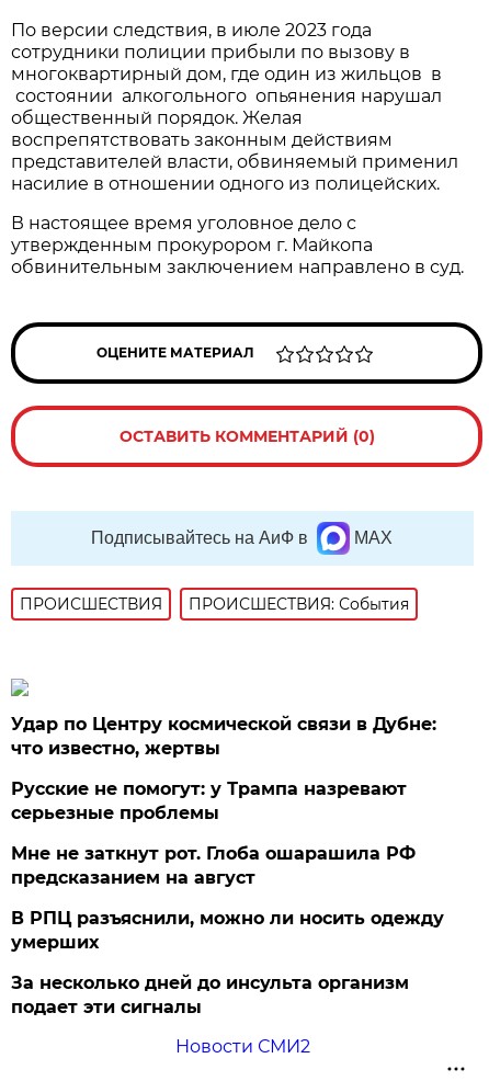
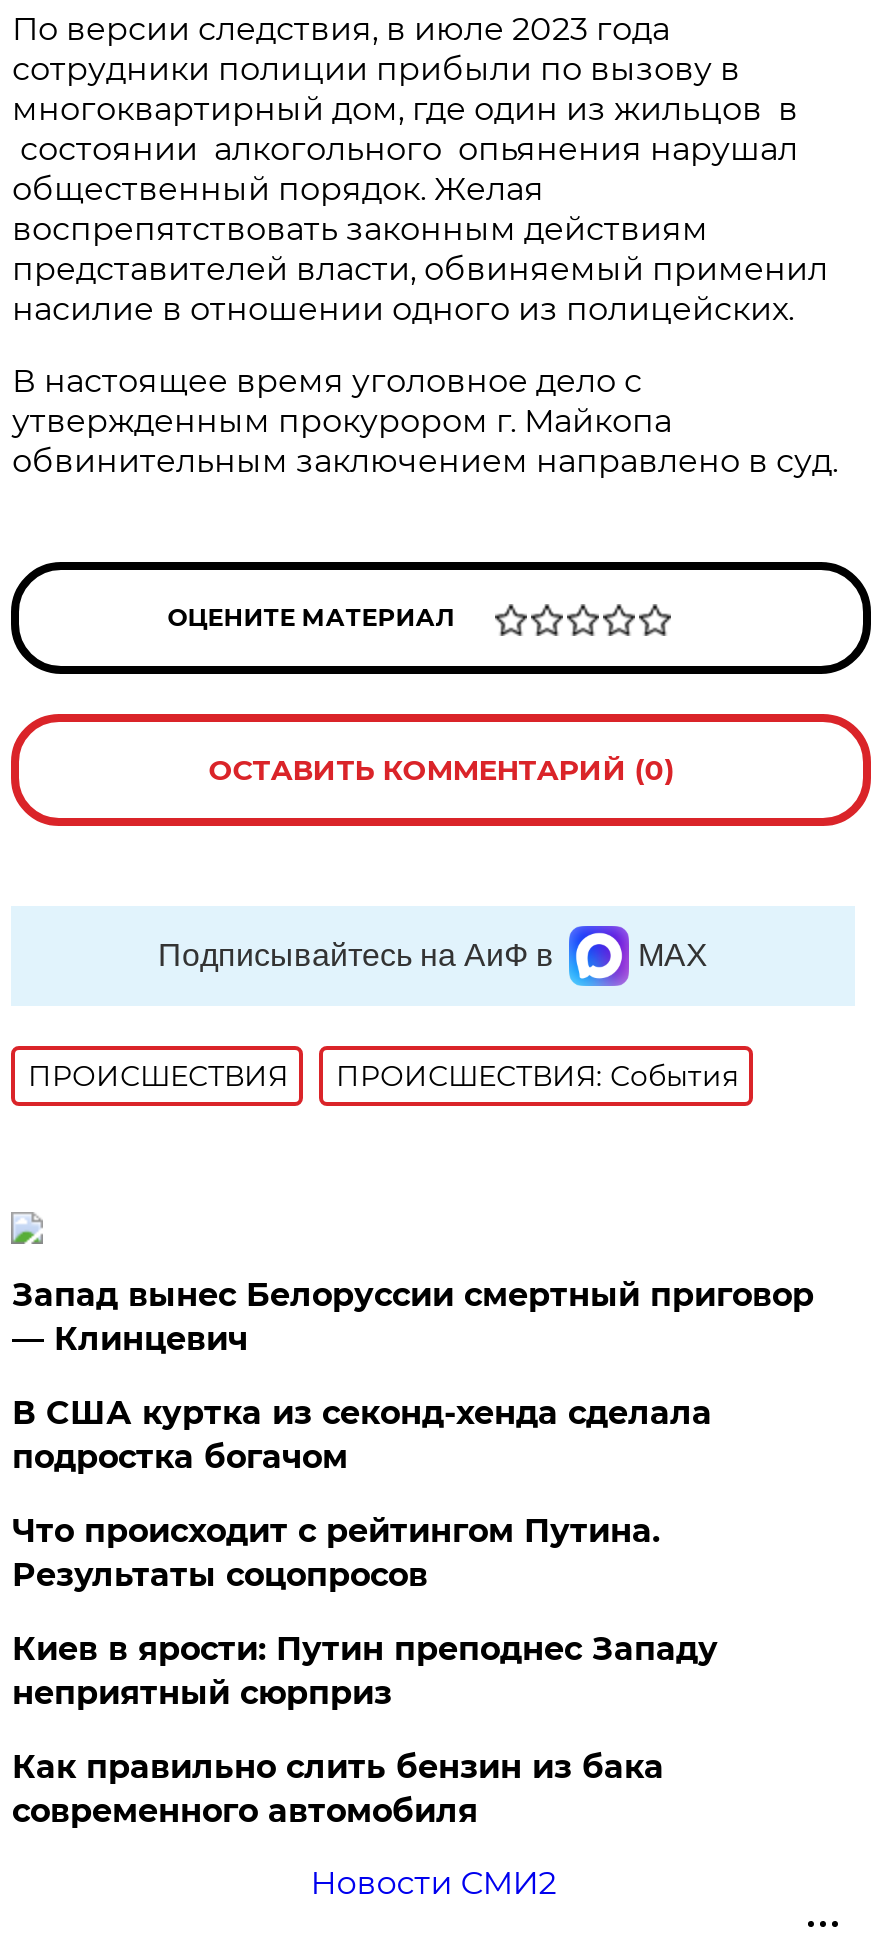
- Удар по Центру космической связи в Дубне:
- что известно, жертвы
+ Запад вынес Белоруссии смертный приговор
+ — Клинцевич

- Русские не помогут: у Трампа назревают
- серьезные проблемы
+ В США куртка из секонд-хенда сделала
+ подростка богачом

- Мне не заткнут рот. Глоба ошарашила РФ
- предсказанием на август
+ Что происходит с рейтингом Путина.
+ Результаты соцопросов

- В РПЦ разъяснили, можно ли носить одежду
- умерших
+ Киев в ярости: Путин преподнес Западу
+ неприятный сюрприз

- За несколько дней до инсульта организм
- подает эти сигналы
+ Как правильно слить бензин из бака
+ современного автомобиля
